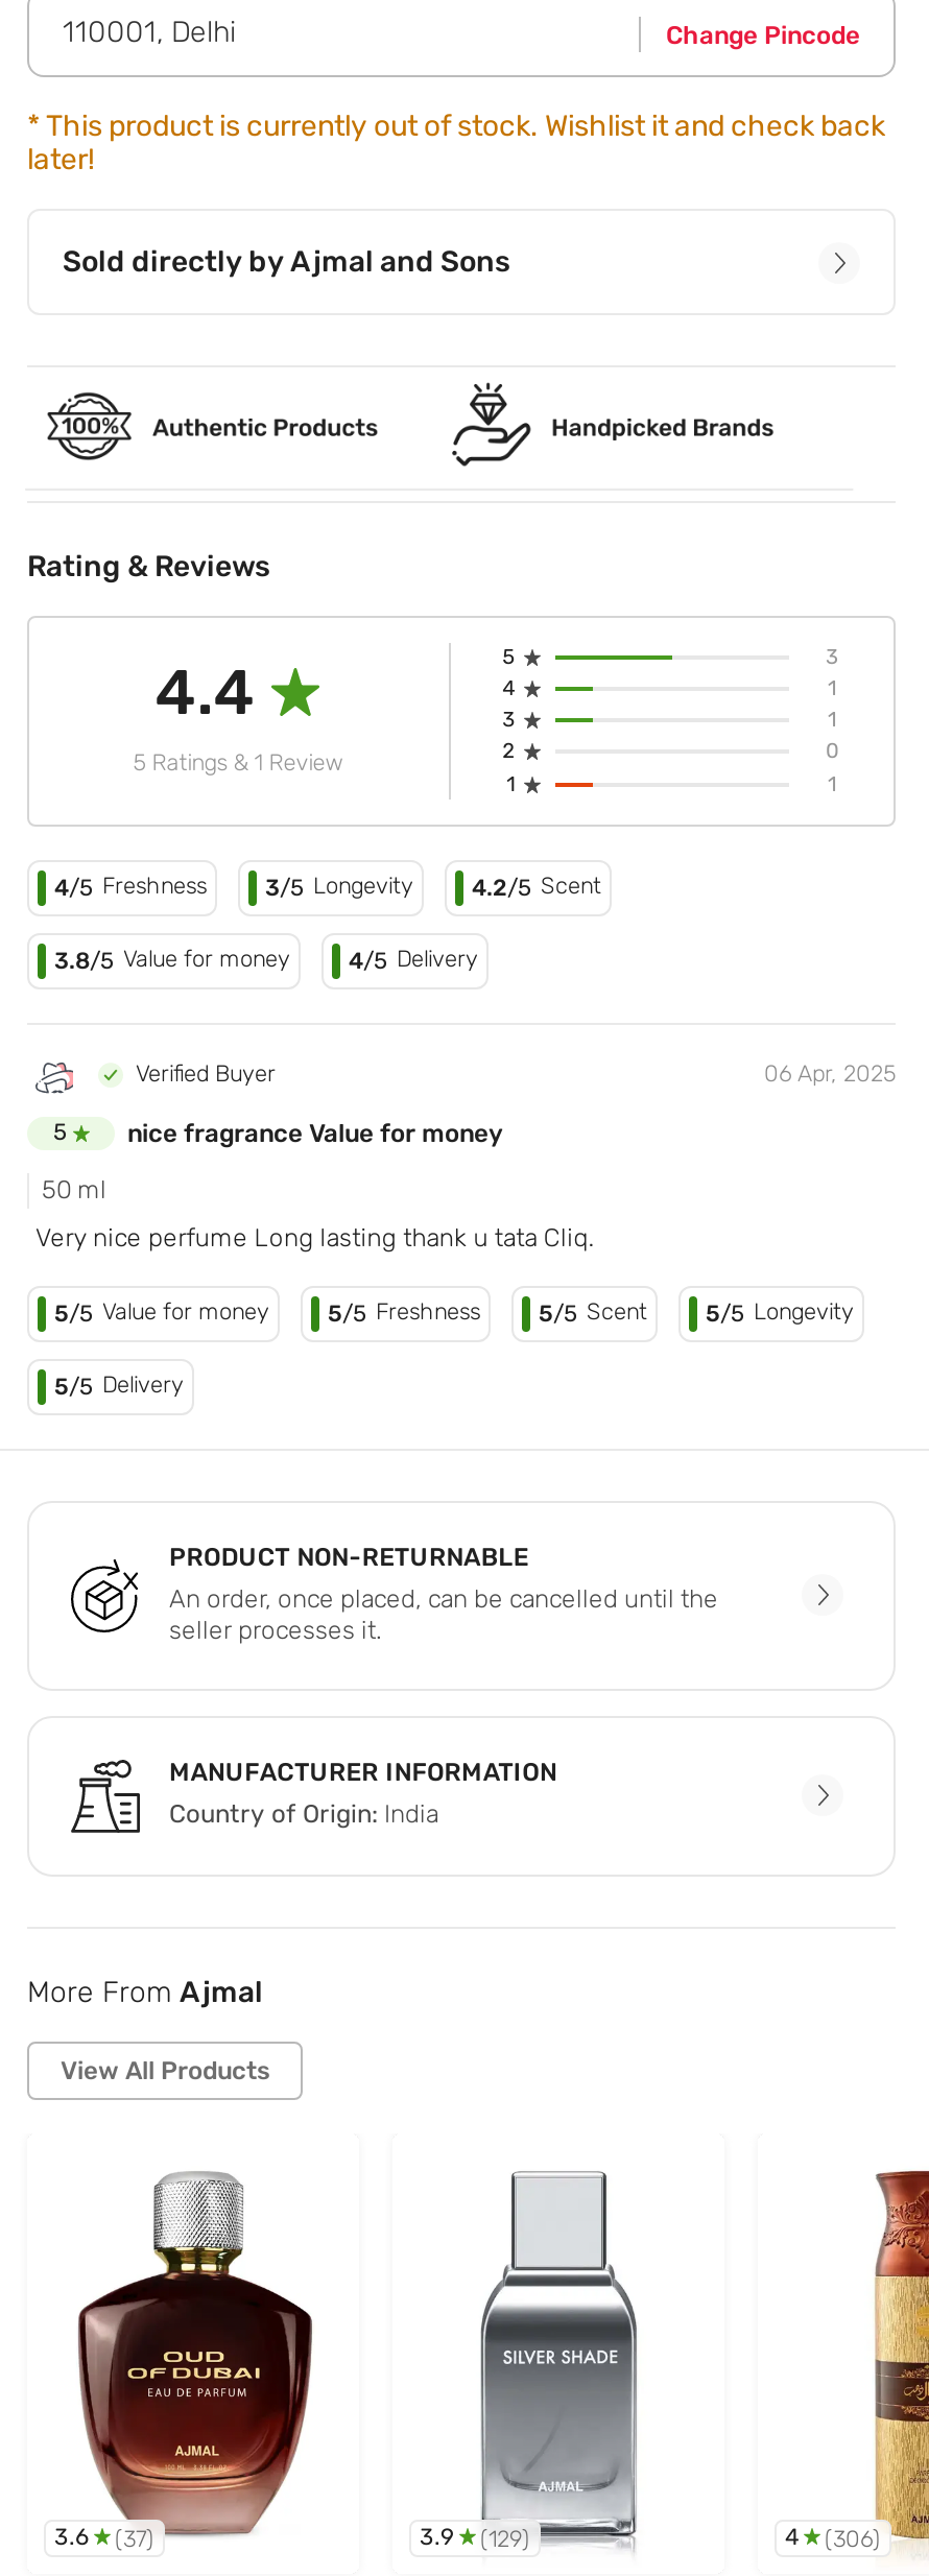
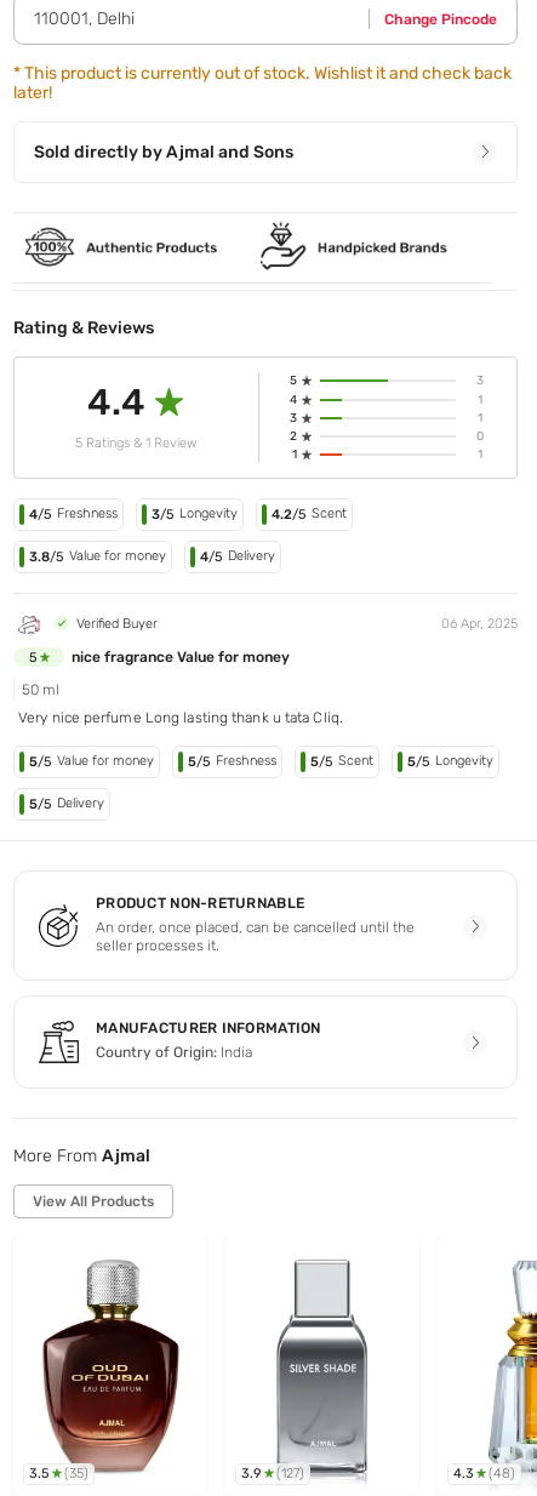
- [image]
- 4
- (306)
+ [image]
+ 4.3
+ (48)

- 3.6
+ 3.5

- (37)
+ (35)

- 3.9 (129)
+ 3.9 (127)
